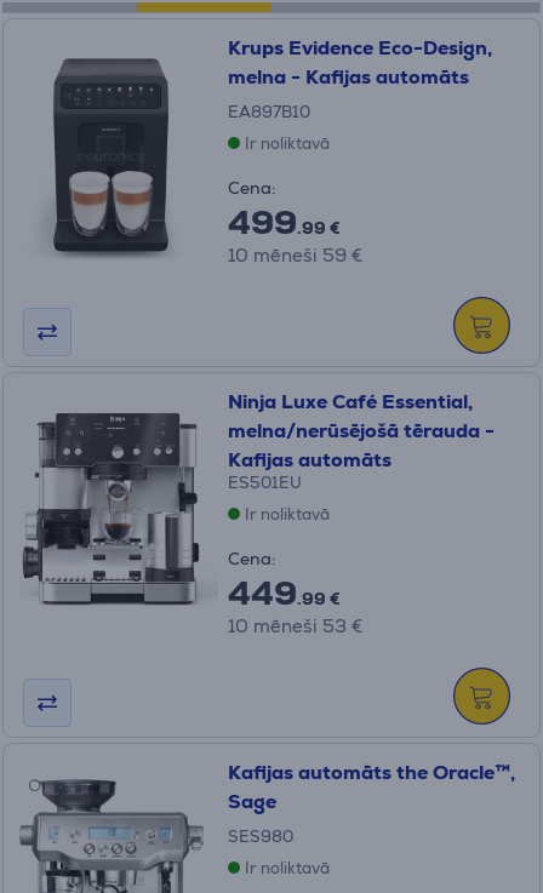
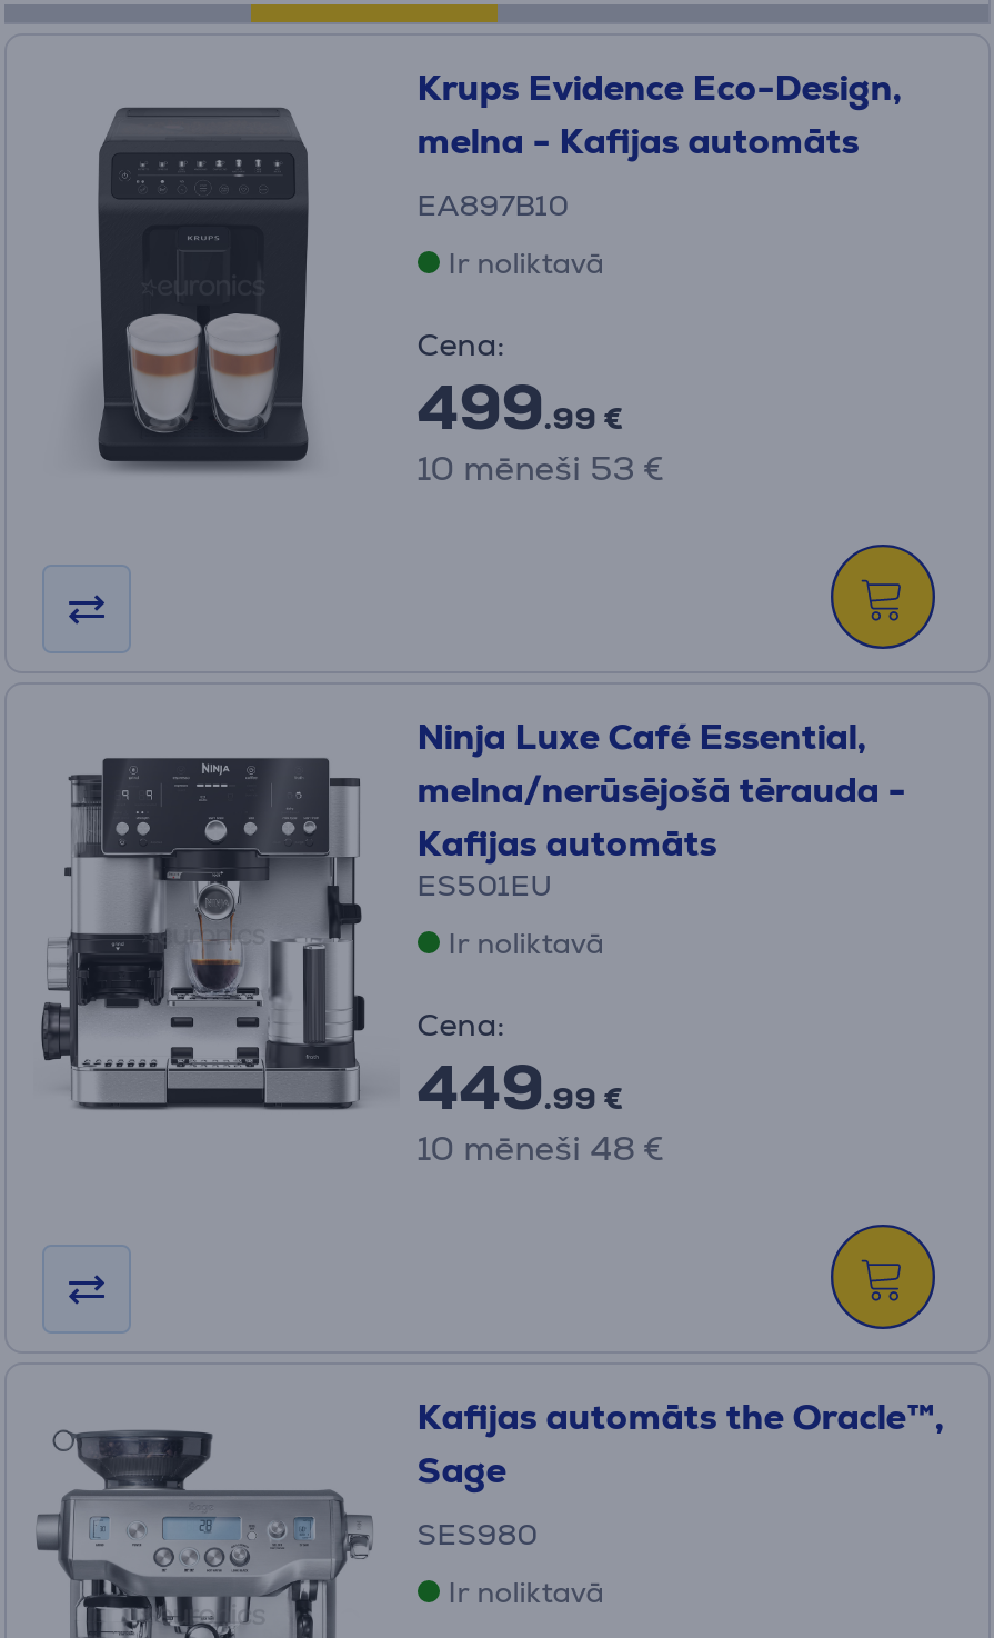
- 10 mēneši 59 €
+ 10 mēneši 53 €

- 10 mēneši 53 €
+ 10 mēneši 48 €
